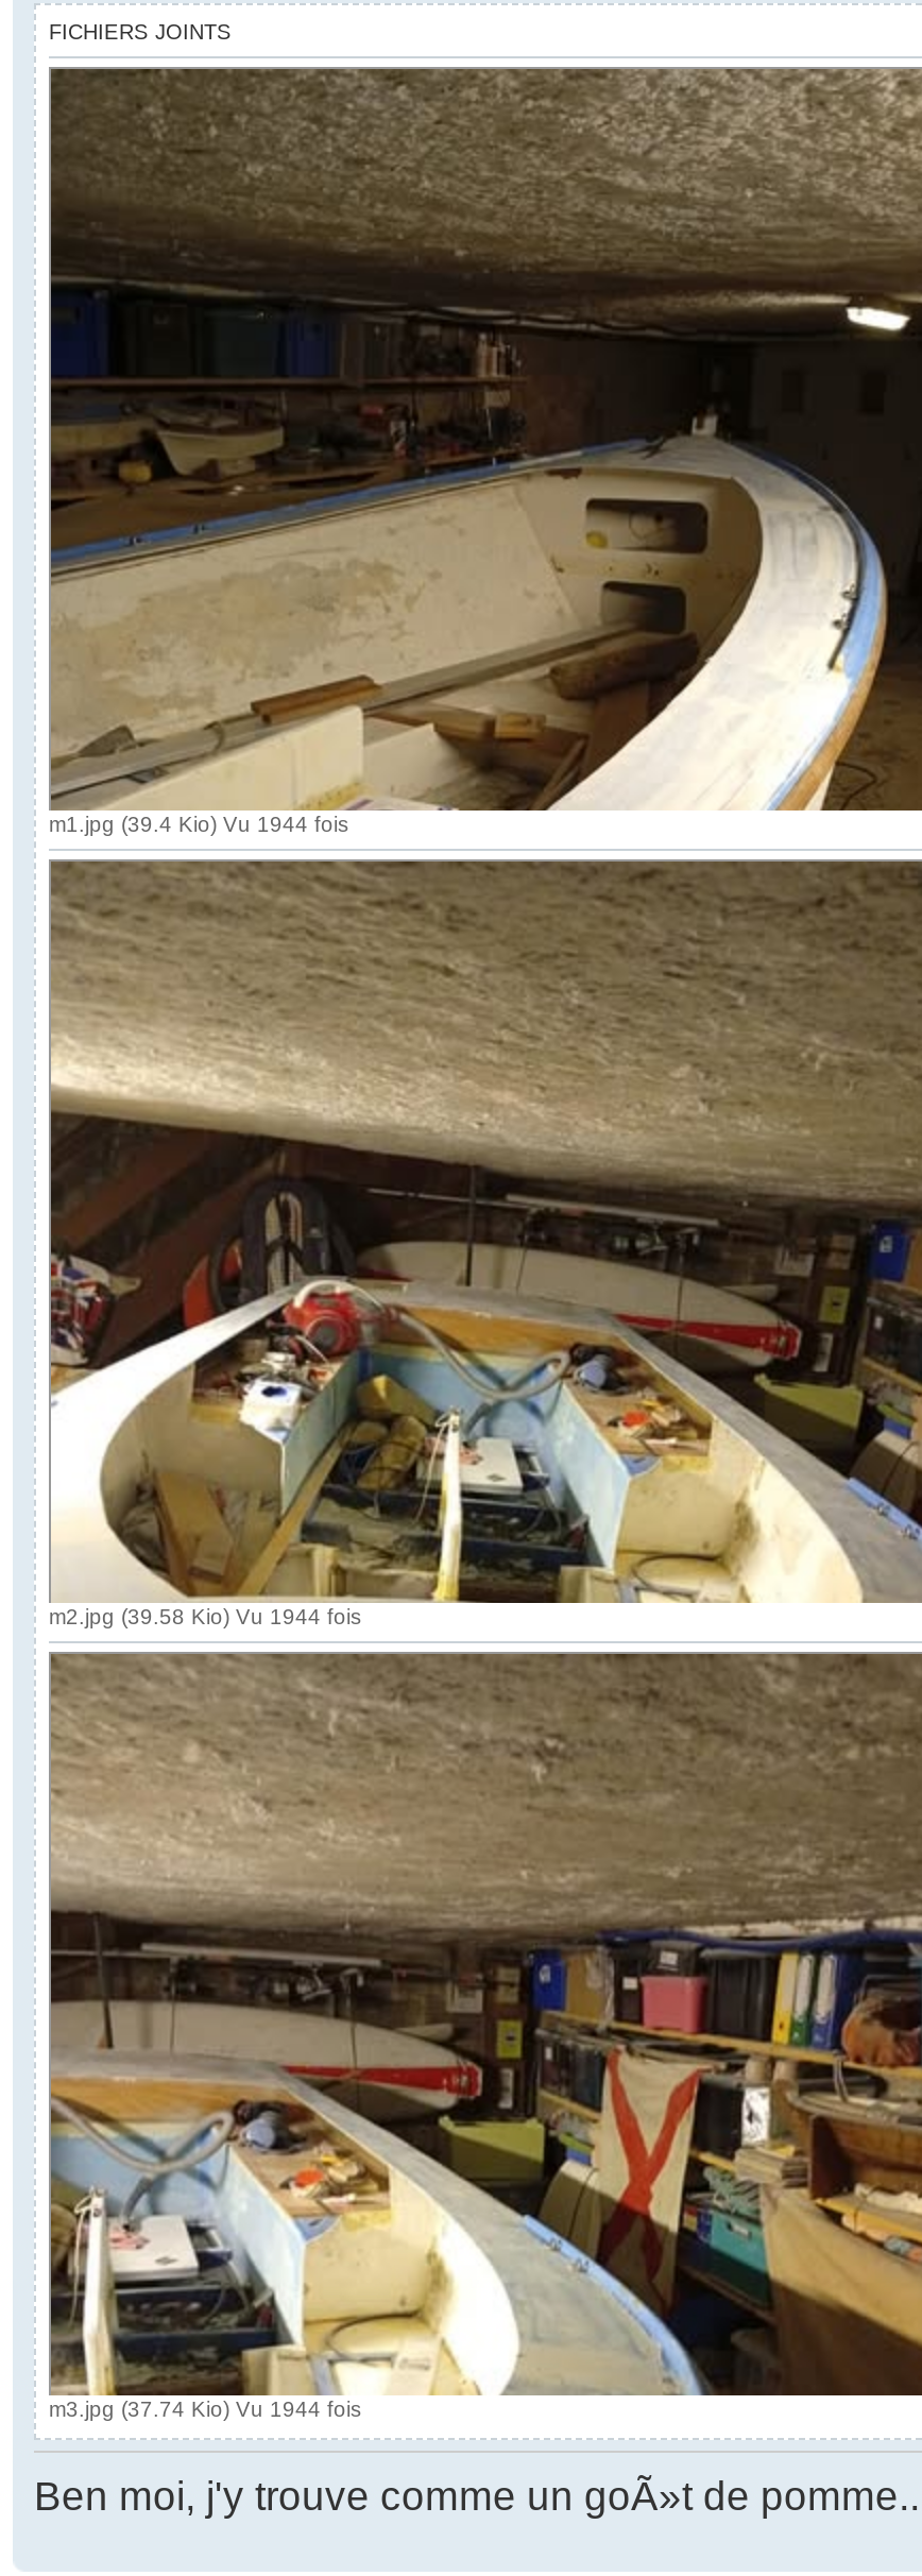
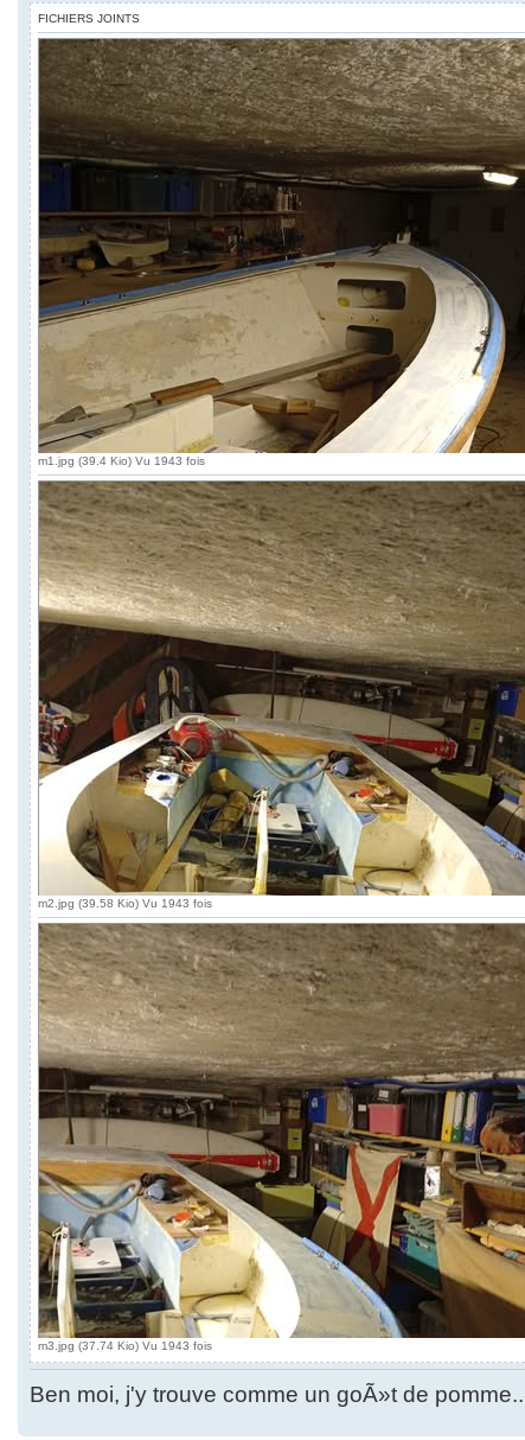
- m1.jpg (39.4 Kio) Vu 1944 fois
+ m1.jpg (39.4 Kio) Vu 1943 fois

- m2.jpg (39.58 Kio) Vu 1944 fois
+ m2.jpg (39.58 Kio) Vu 1943 fois

- m3.jpg (37.74 Kio) Vu 1944 fois
+ m3.jpg (37.74 Kio) Vu 1943 fois
